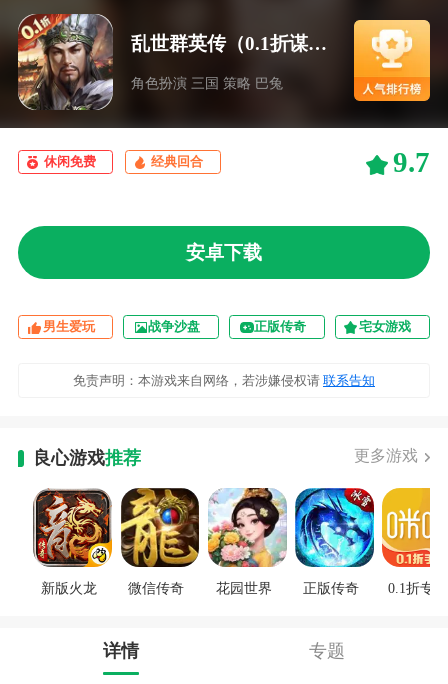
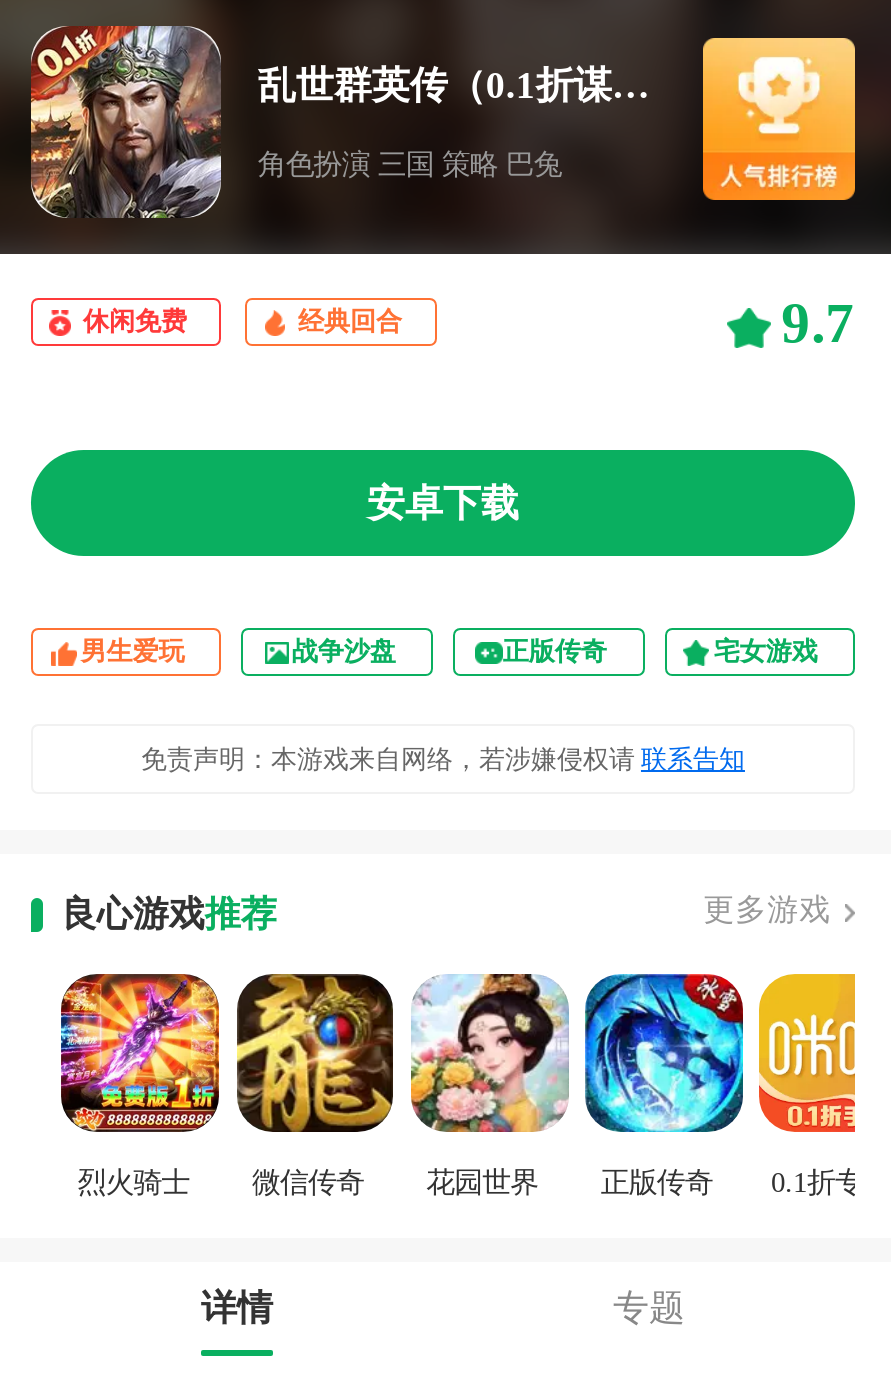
- [image]
- 新版火龙
+ [image]
+ 烈火骑士
